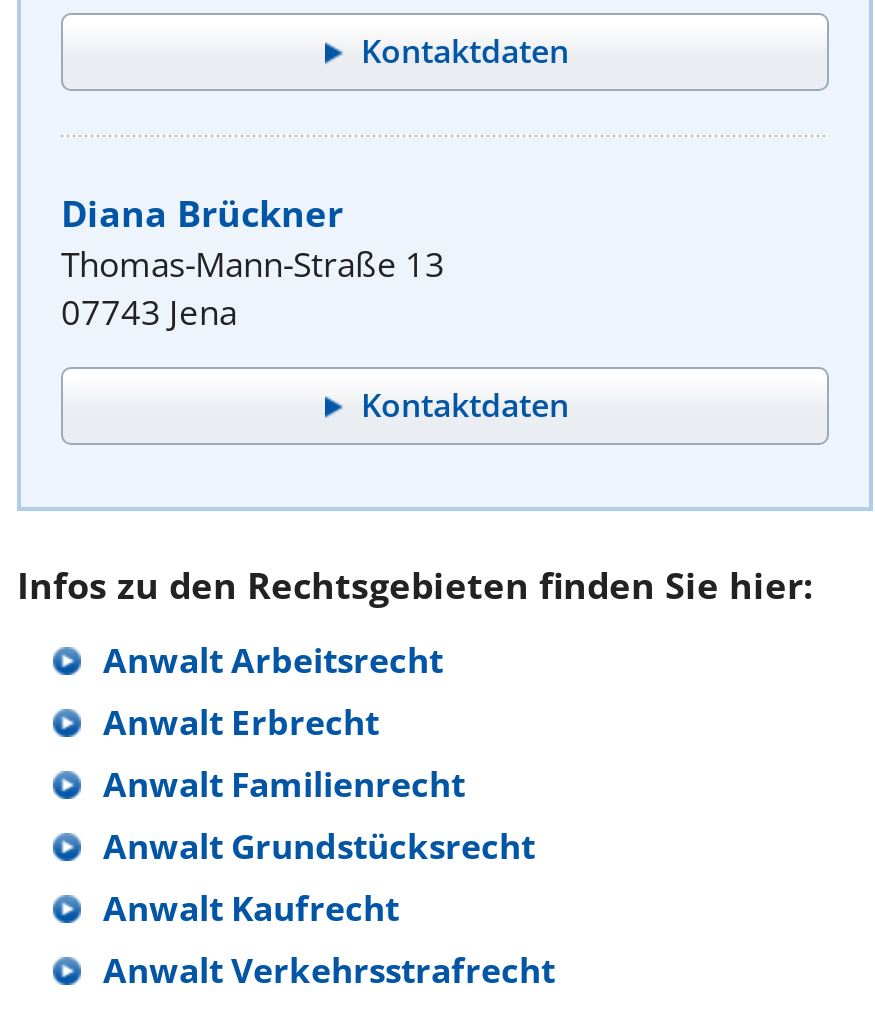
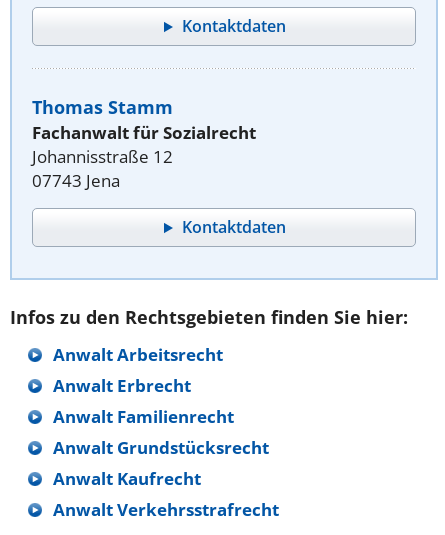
- Diana Brückner
- Thomas-Mann-Straße 13
+ Thomas Stamm
+ Fachanwalt für Sozialrecht
+ Johannisstraße 12
